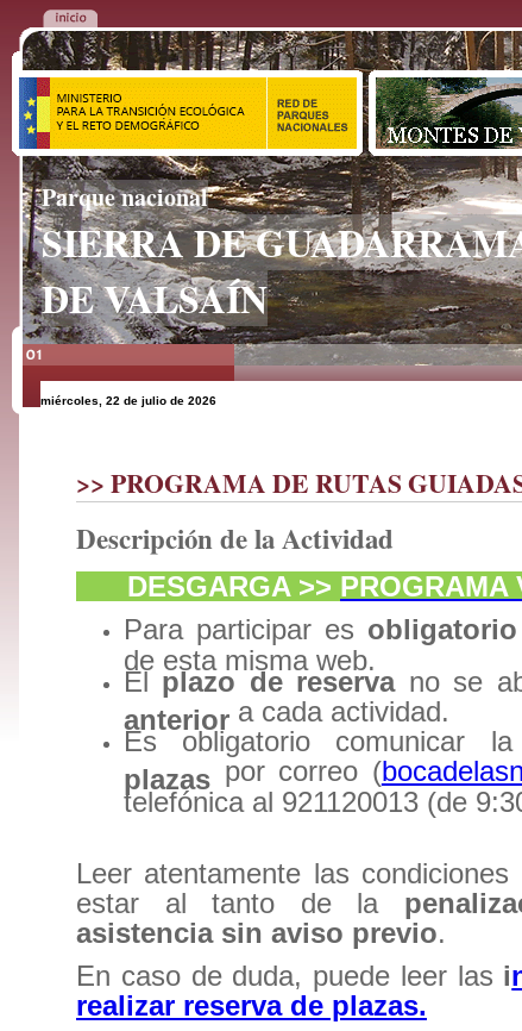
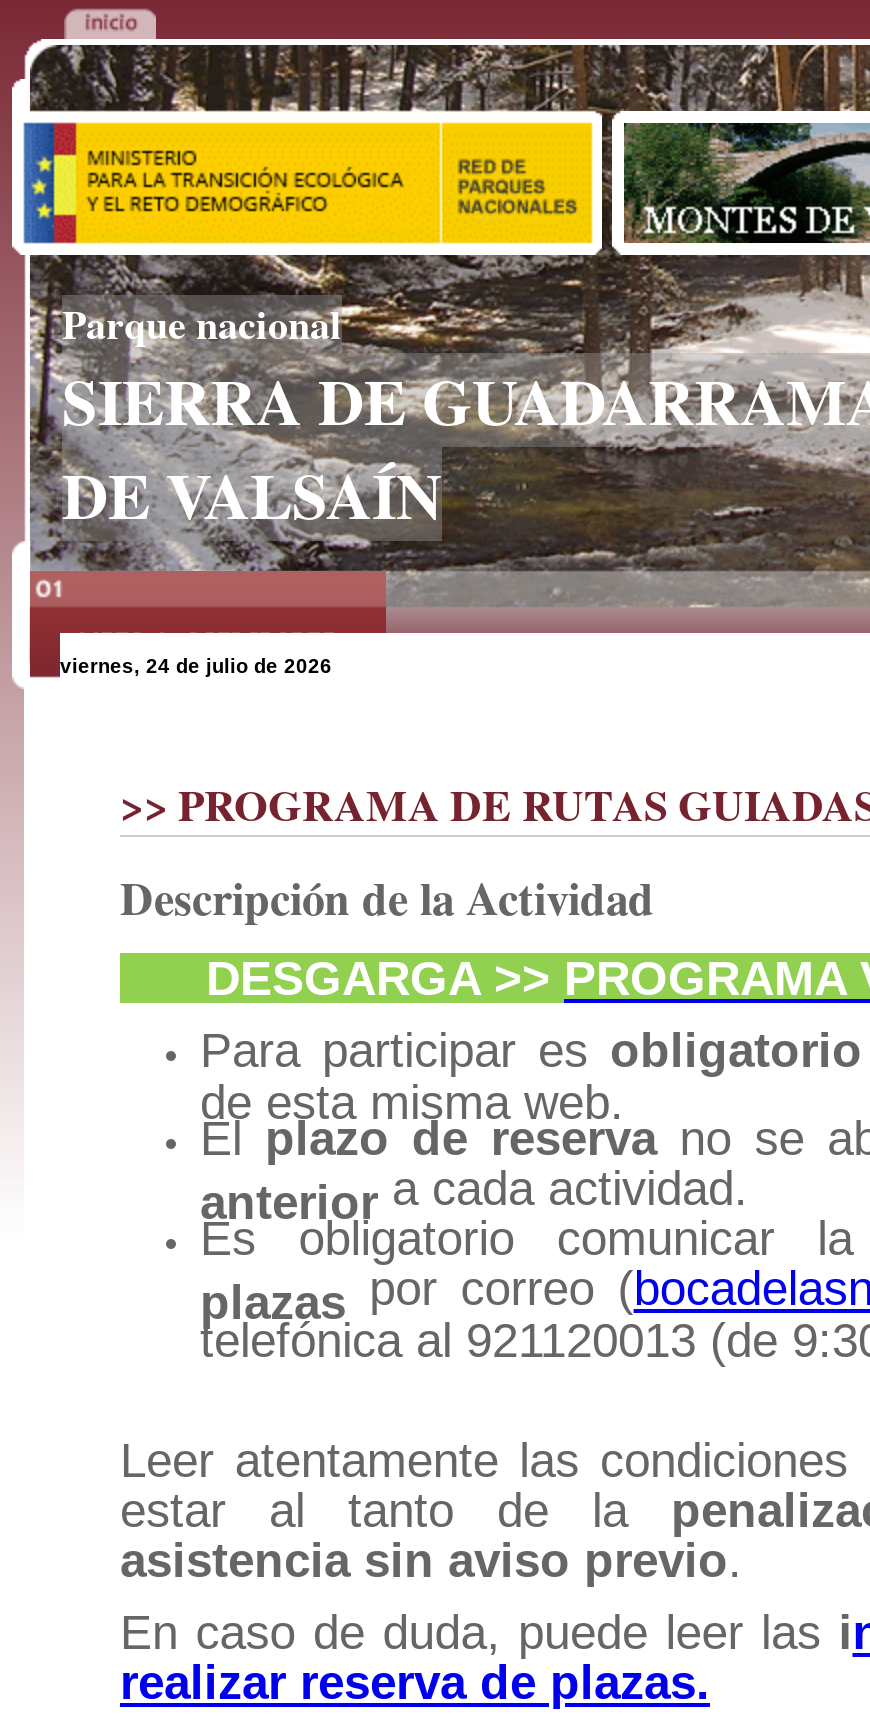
- miércoles, 22 de julio de 2026
+ viernes, 24 de julio de 2026
